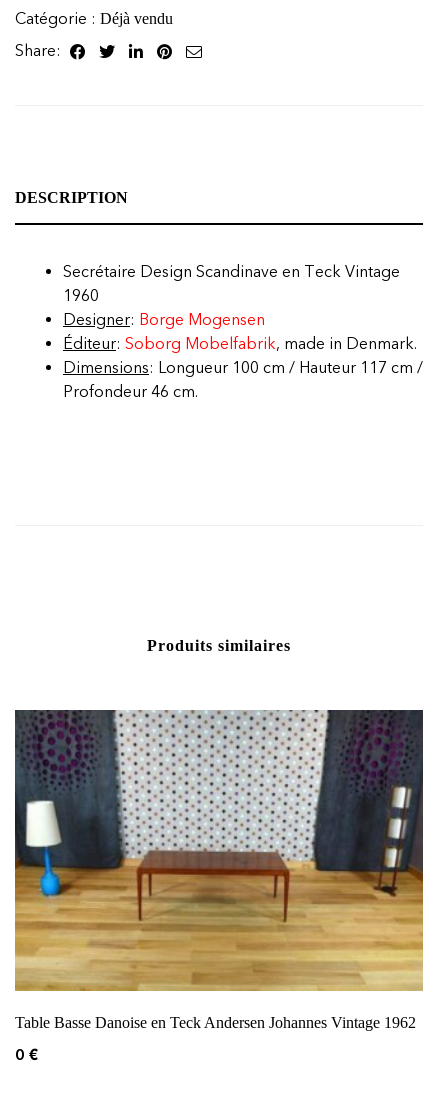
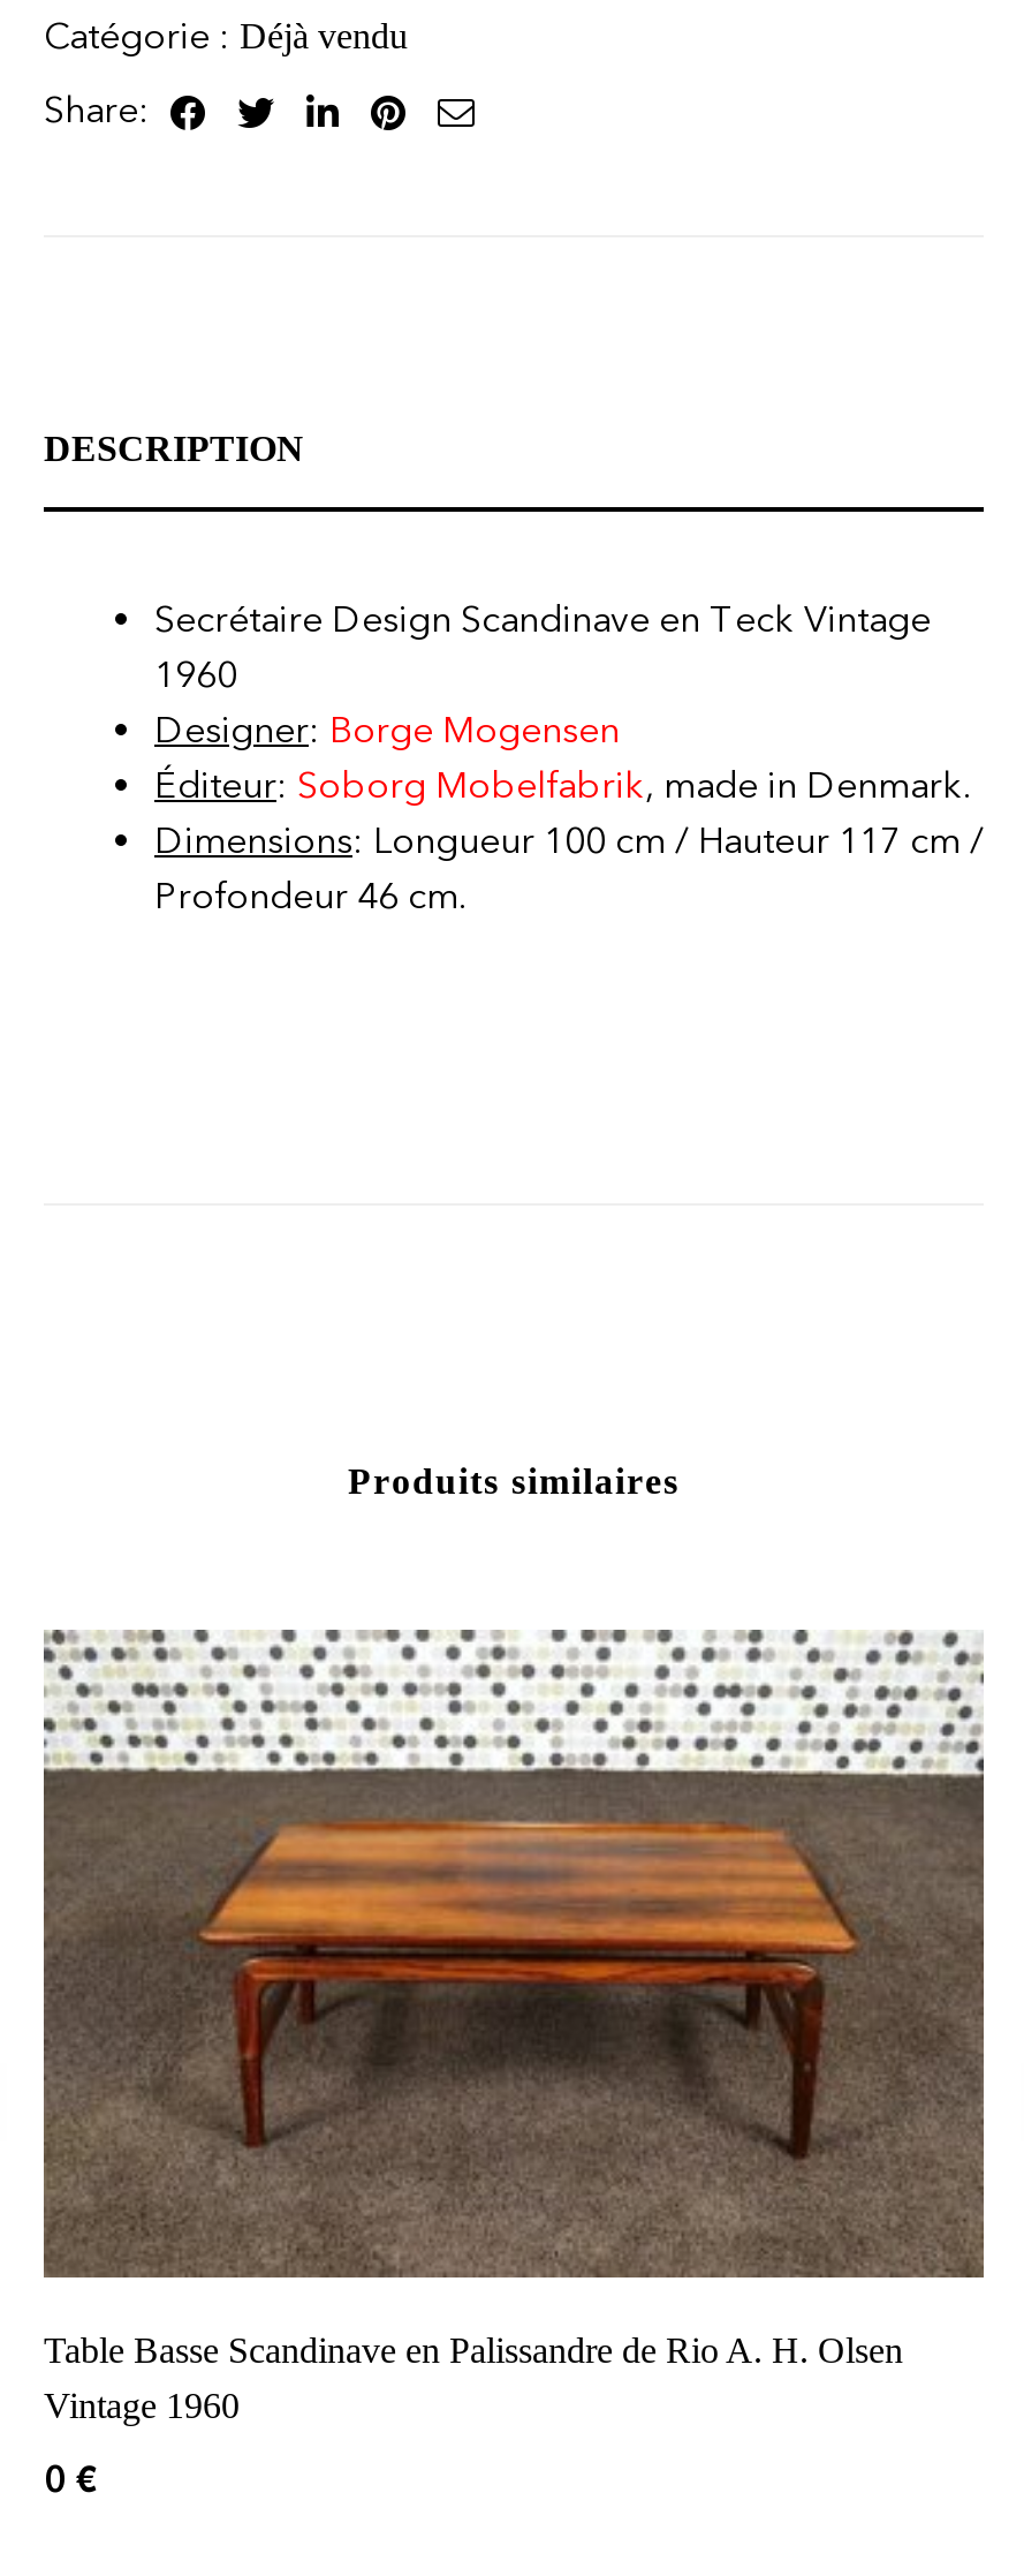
- [image]
- Table Basse Danoise en Teck Andersen Johannes Vintage 1962
+ [image]
+ Table Basse Scandinave en Palissandre de Rio A. H. Olsen
+ Vintage 1960
